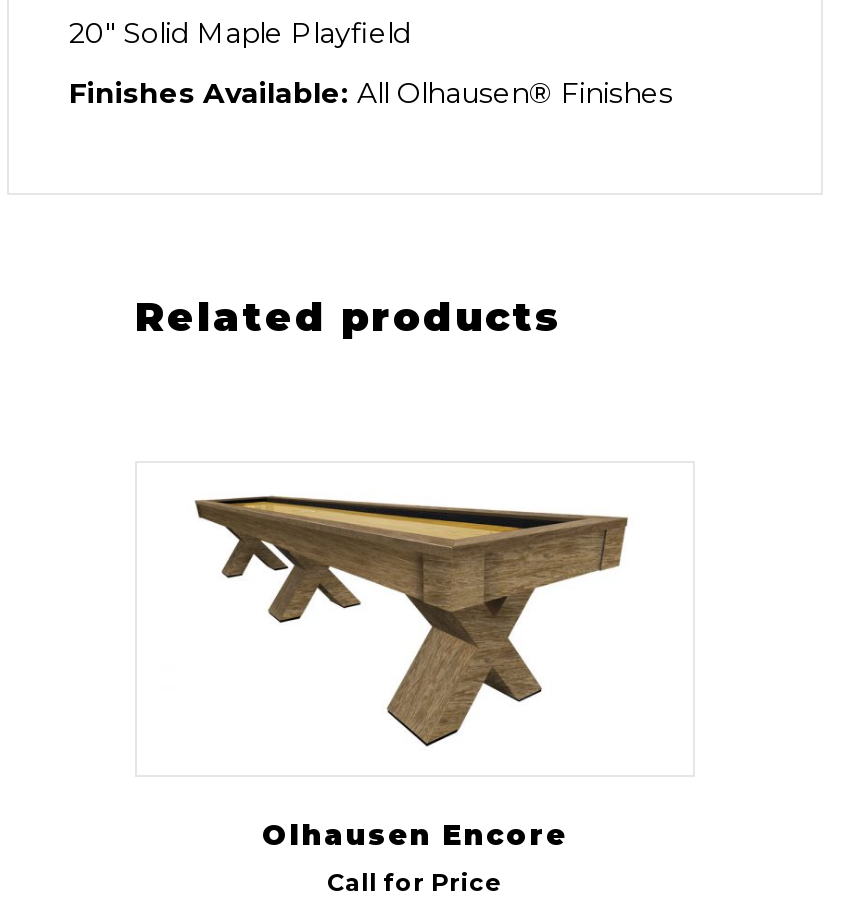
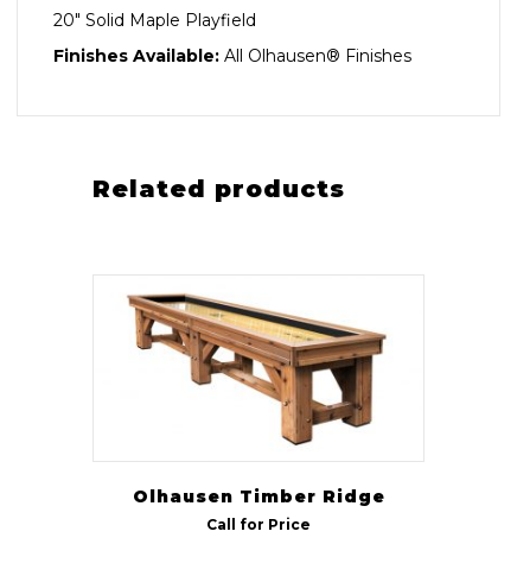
- [image]
- Olhausen Encore
+ [image]
+ Olhausen Timber Ridge
